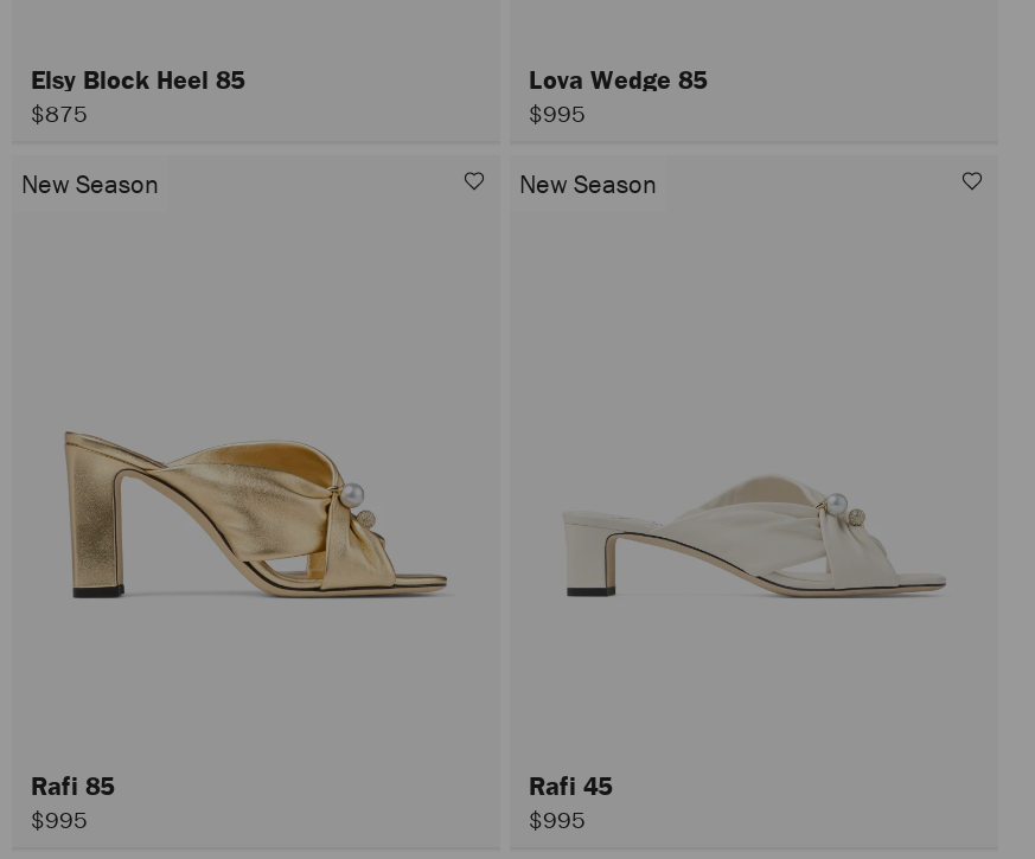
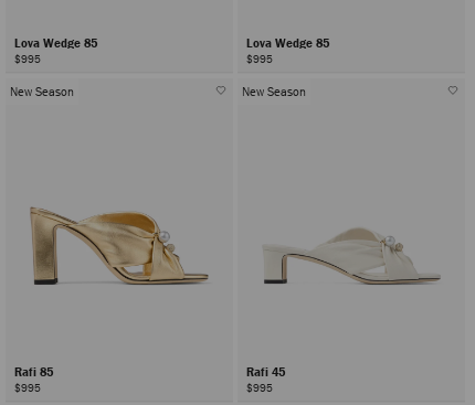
- Elsy Block Heel 85
- $875
+ Lova Wedge 85
+ $995
